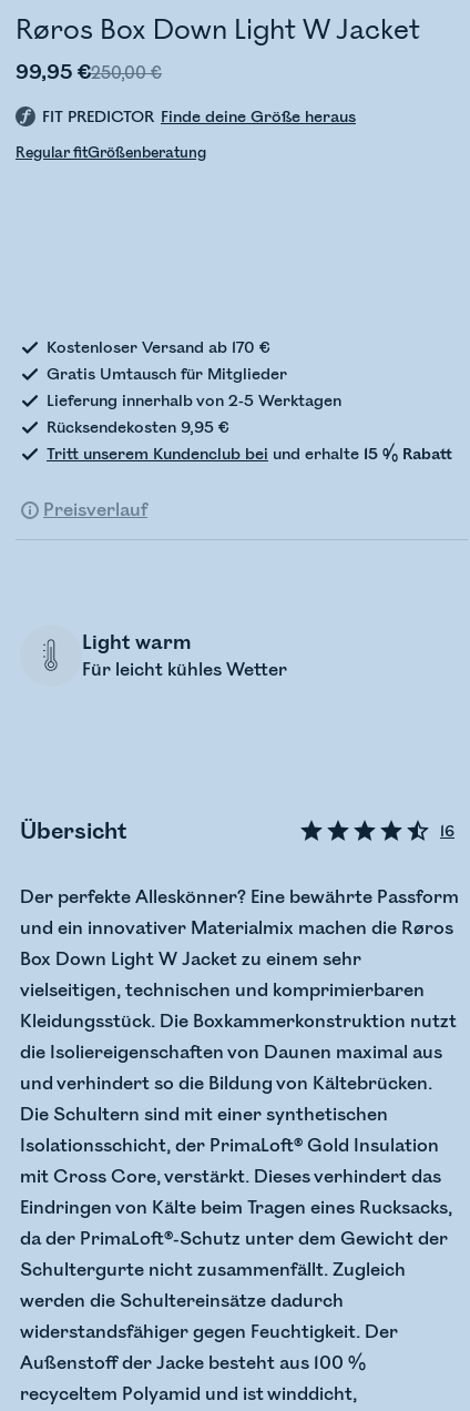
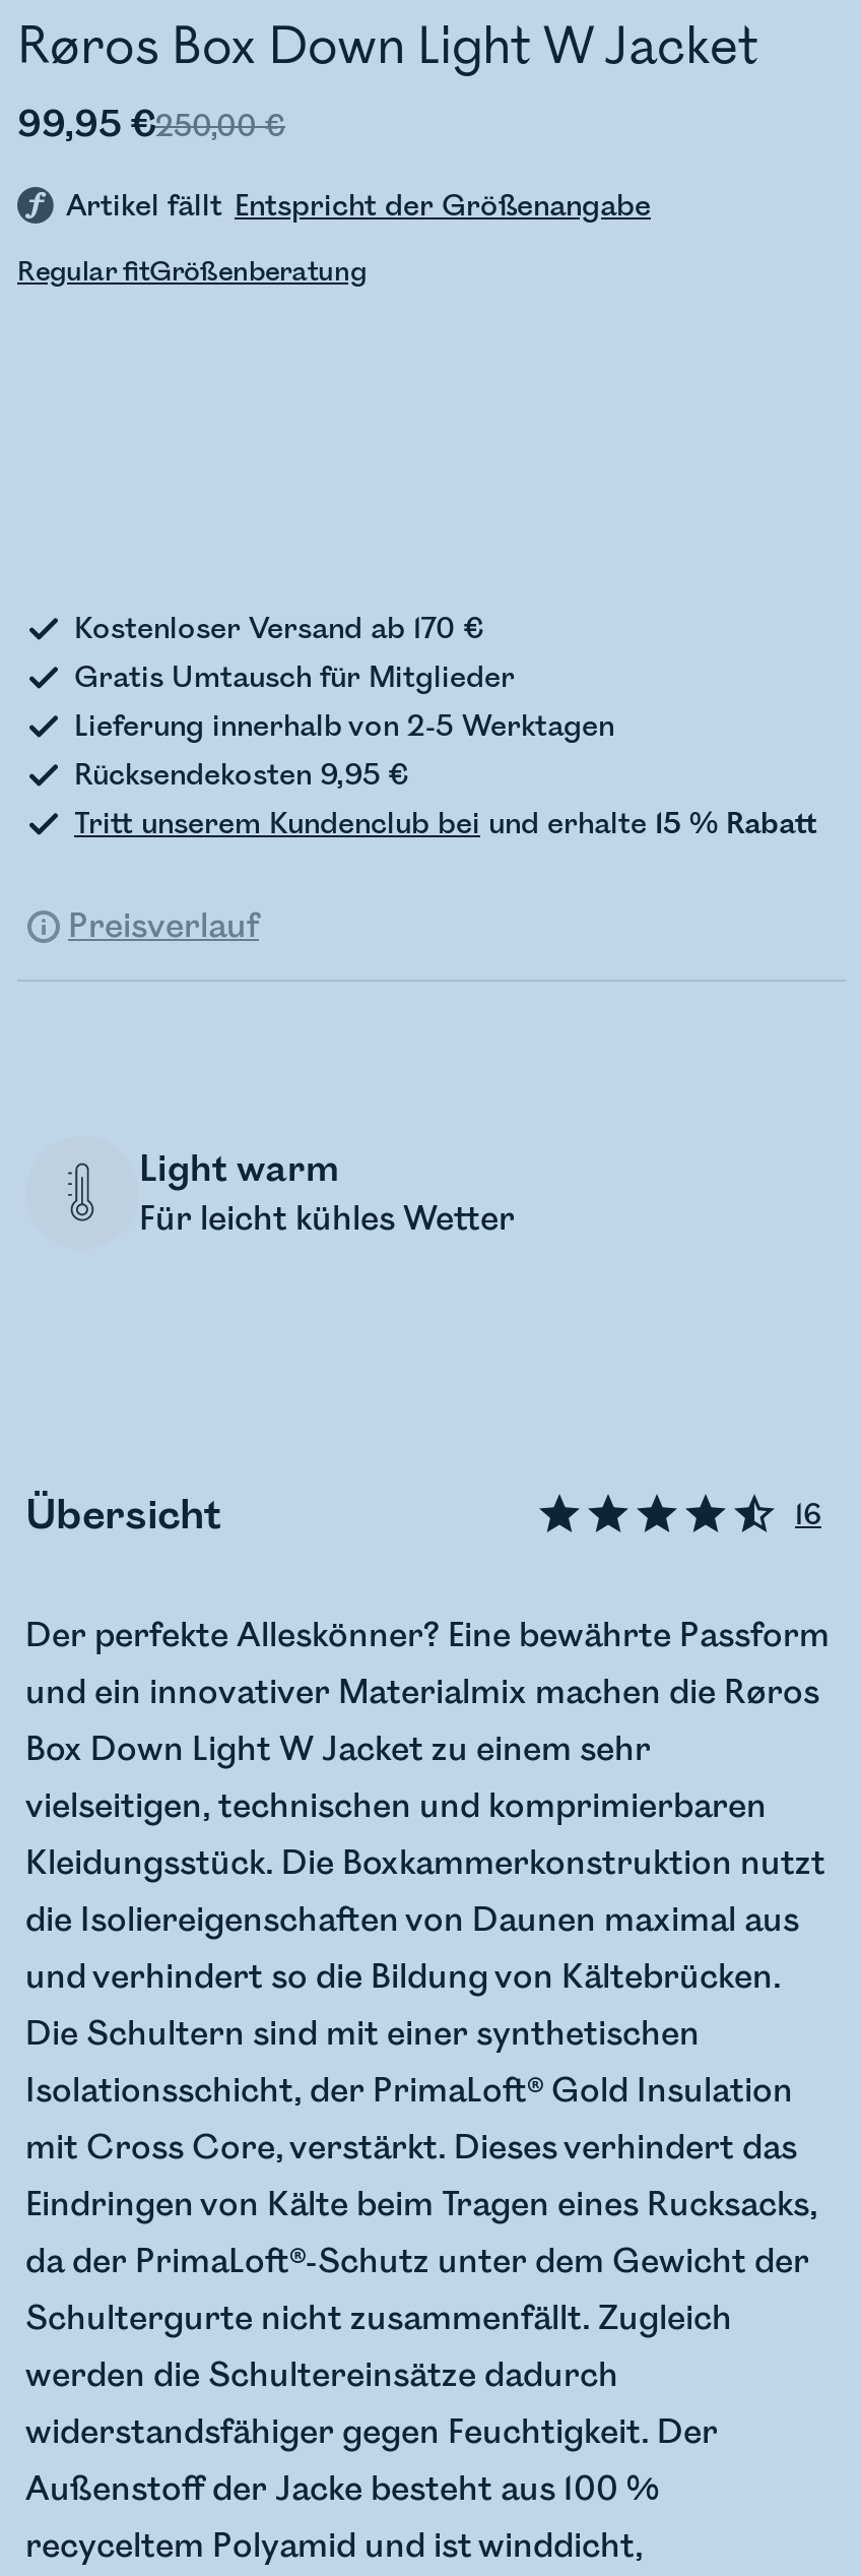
- FIT PREDICTOR Finde deine Größe heraus
+ Artikel fällt Entspricht der Größenangabe
